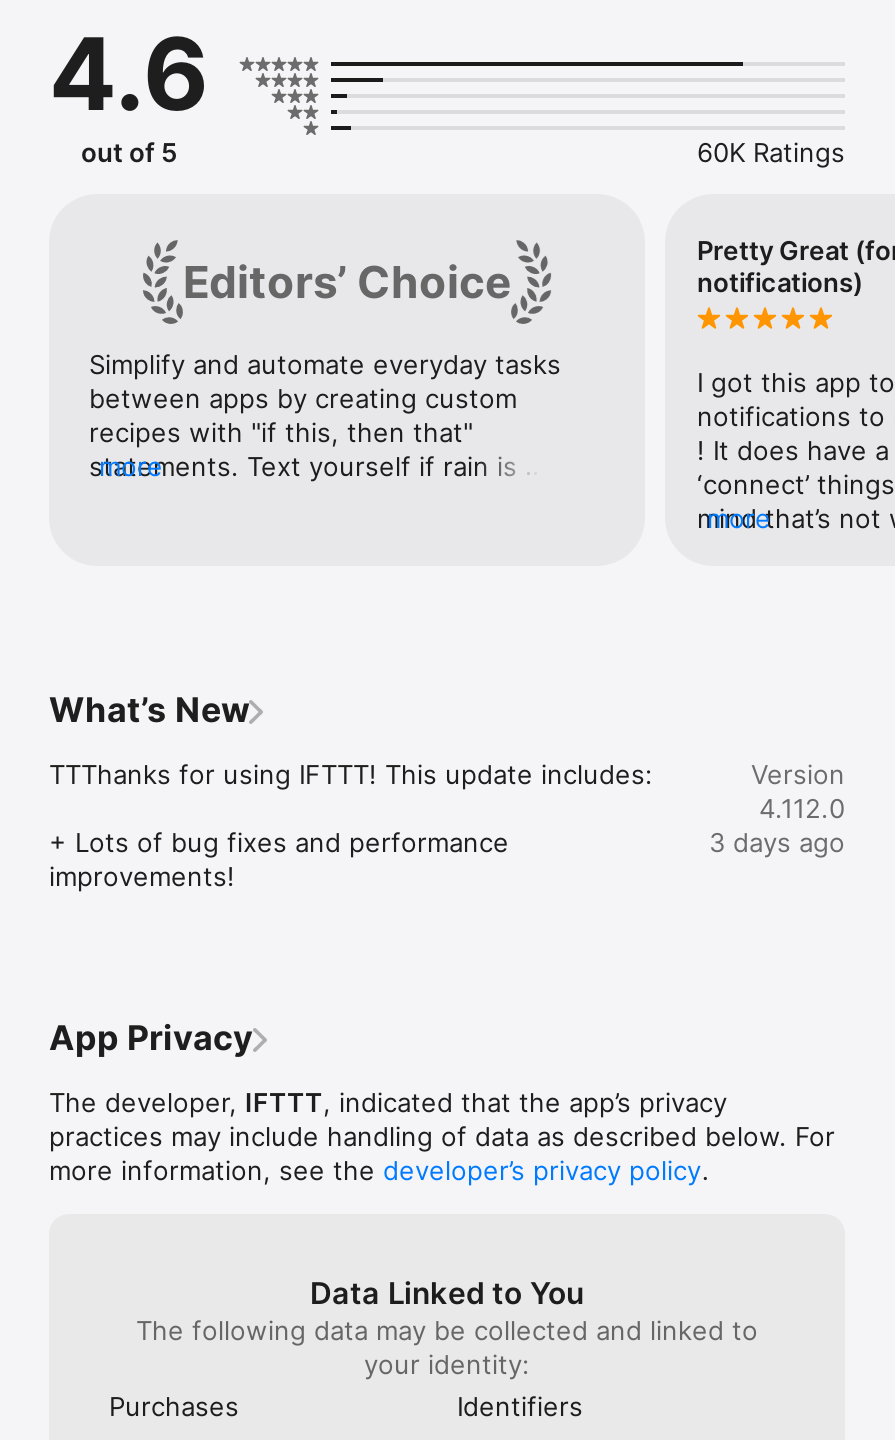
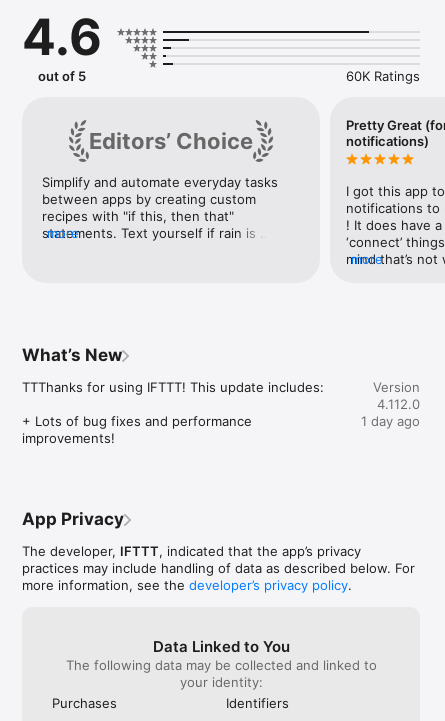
- 3 days ago
+ 1 day ago
